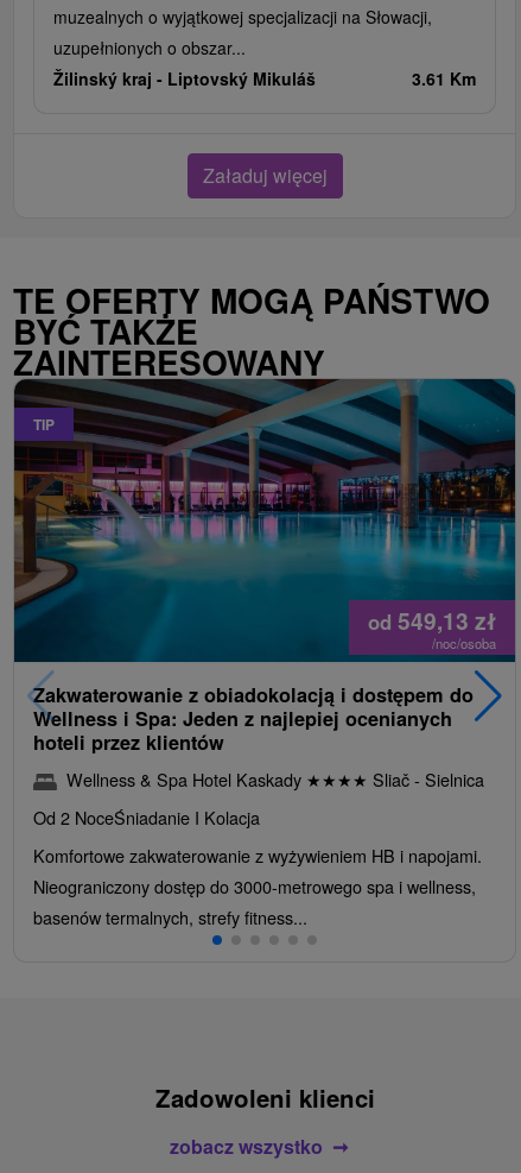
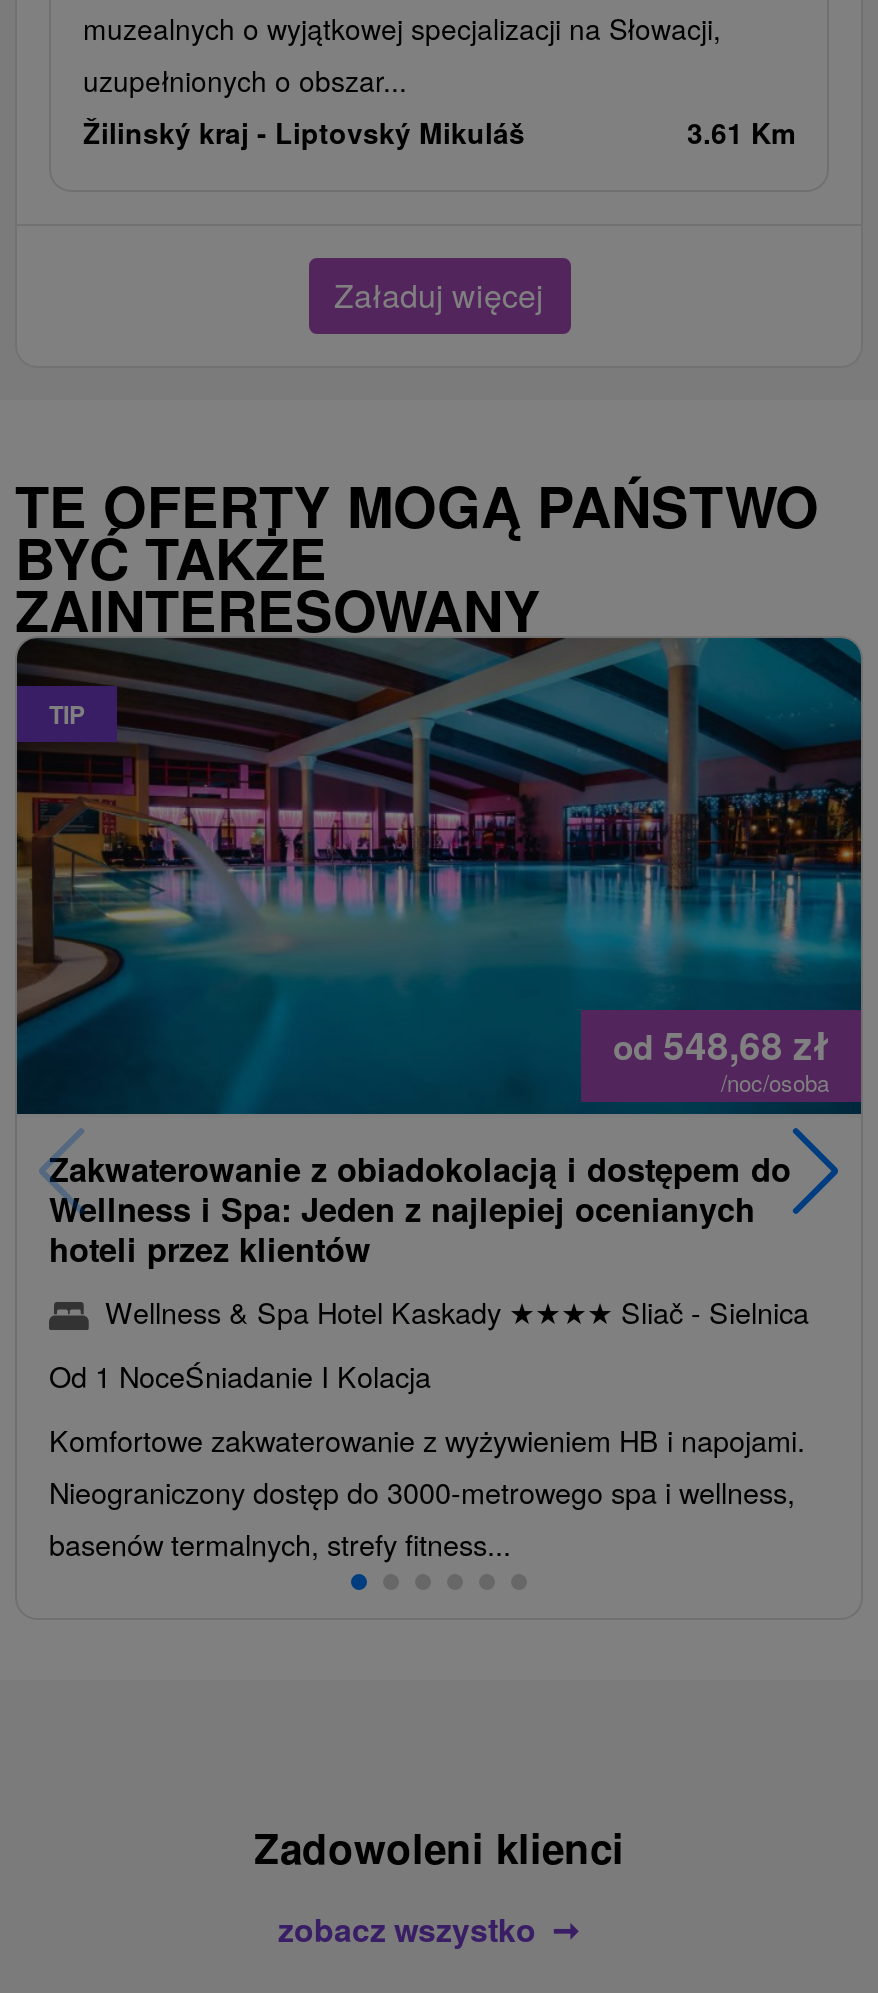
- od 549,13 zł
+ od 548,68 zł

- Od 2 NoceŚniadanie I Kolacja
+ Od 1 NoceŚniadanie I Kolacja
